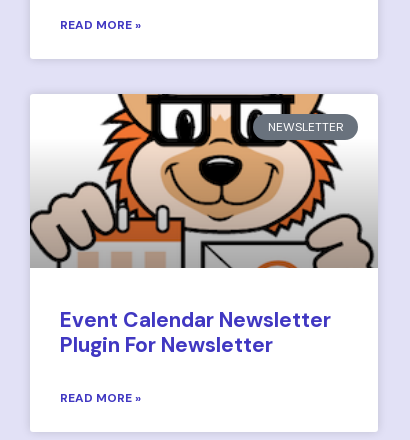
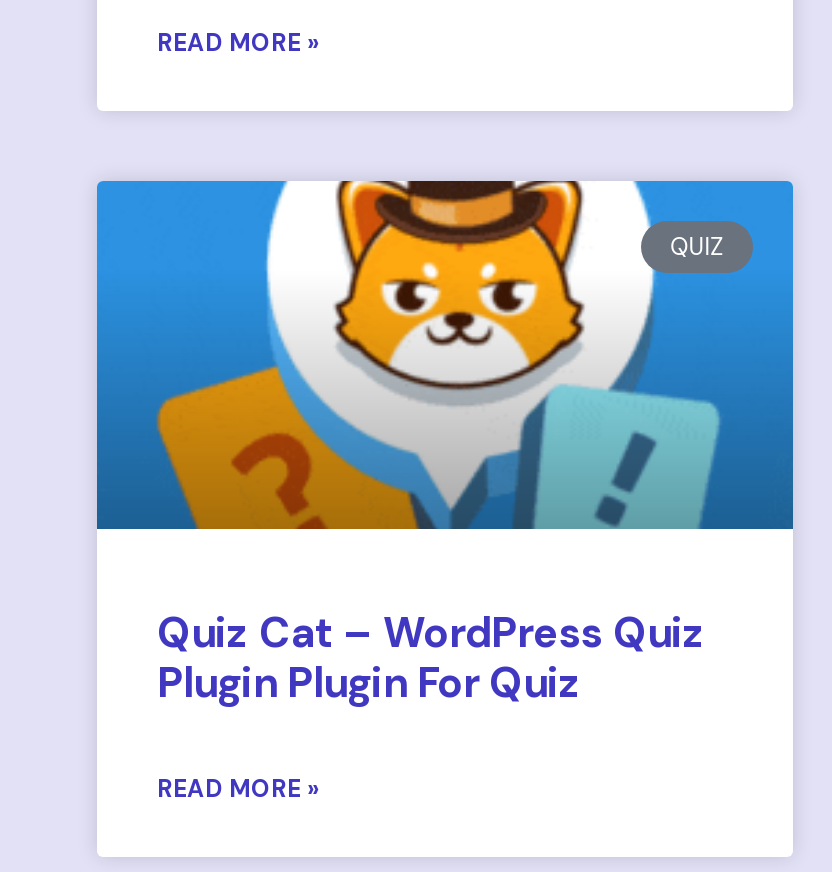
- [image]
- NEWSLETTER
+ [image]
+ QUIZ

- Event Calendar Newsletter
- Plugin For Newsletter
+ Quiz Cat – WordPress Quiz
+ Plugin Plugin For Quiz
